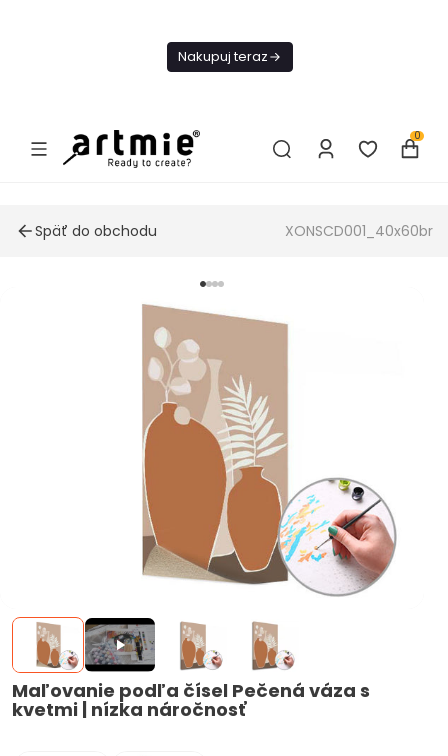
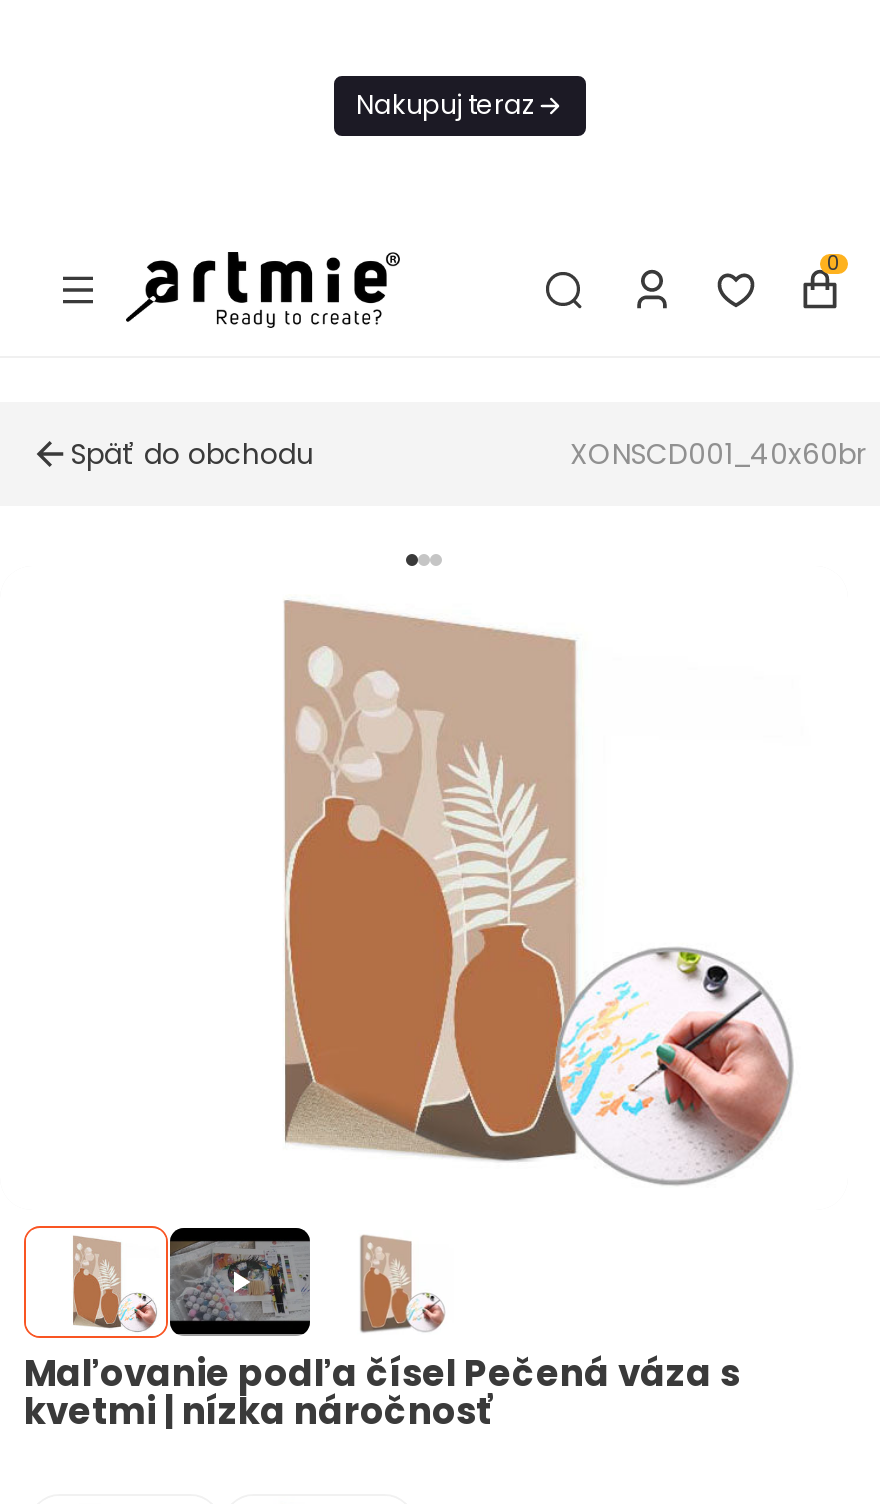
- [image]
